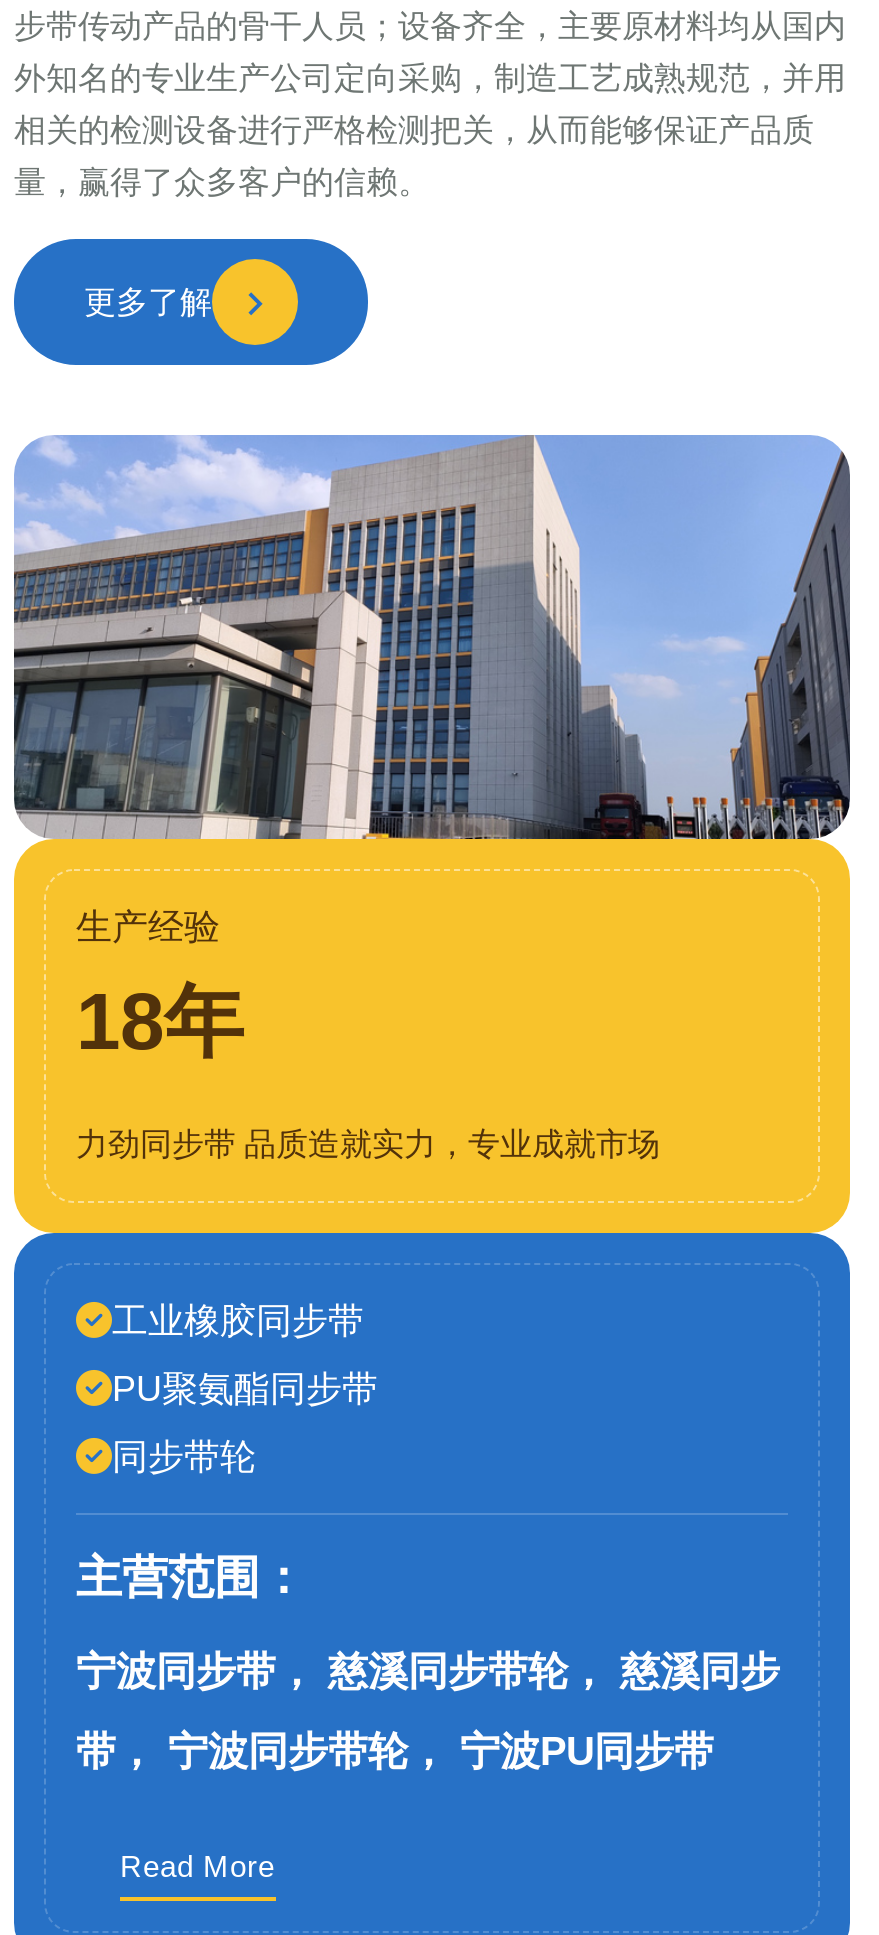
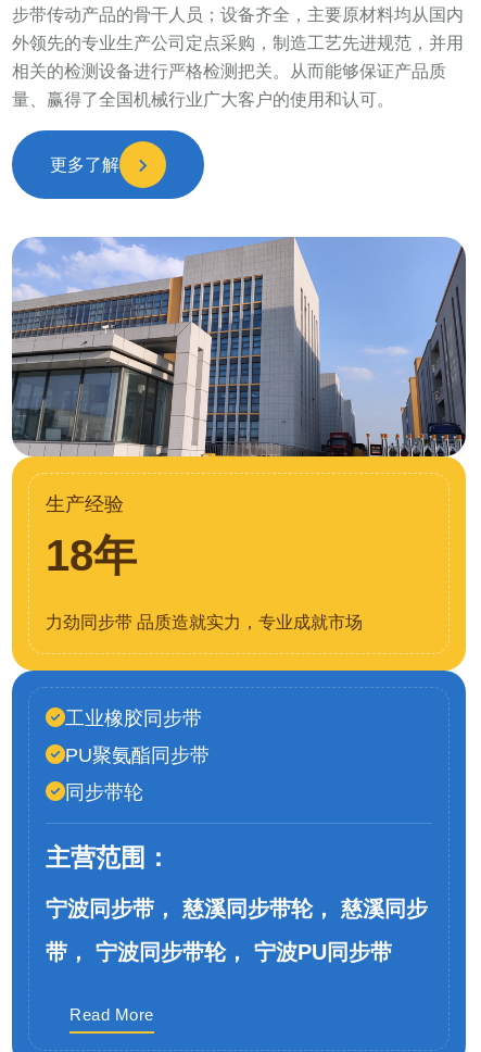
- 外知名的专业生产公司定向采购，制造工艺成熟规范，并用
+ 外领先的专业生产公司定点采购，制造工艺先进规范，并用

- 相关的检测设备进行严格检测把关，从而能够保证产品质
+ 相关的检测设备进行严格检测把关。从而能够保证产品质

- 量，赢得了众多客户的信赖。
+ 量、赢得了全国机械行业广大客户的使用和认可。
